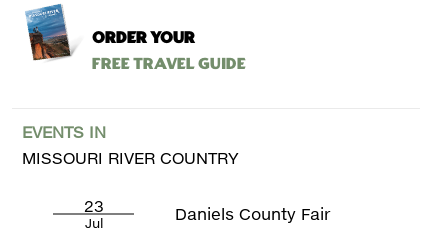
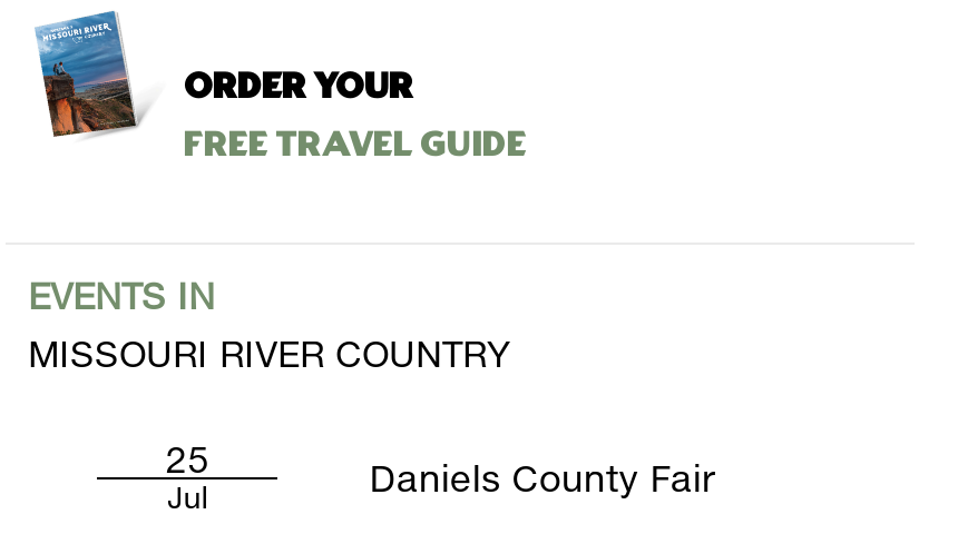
- 23
+ 25
